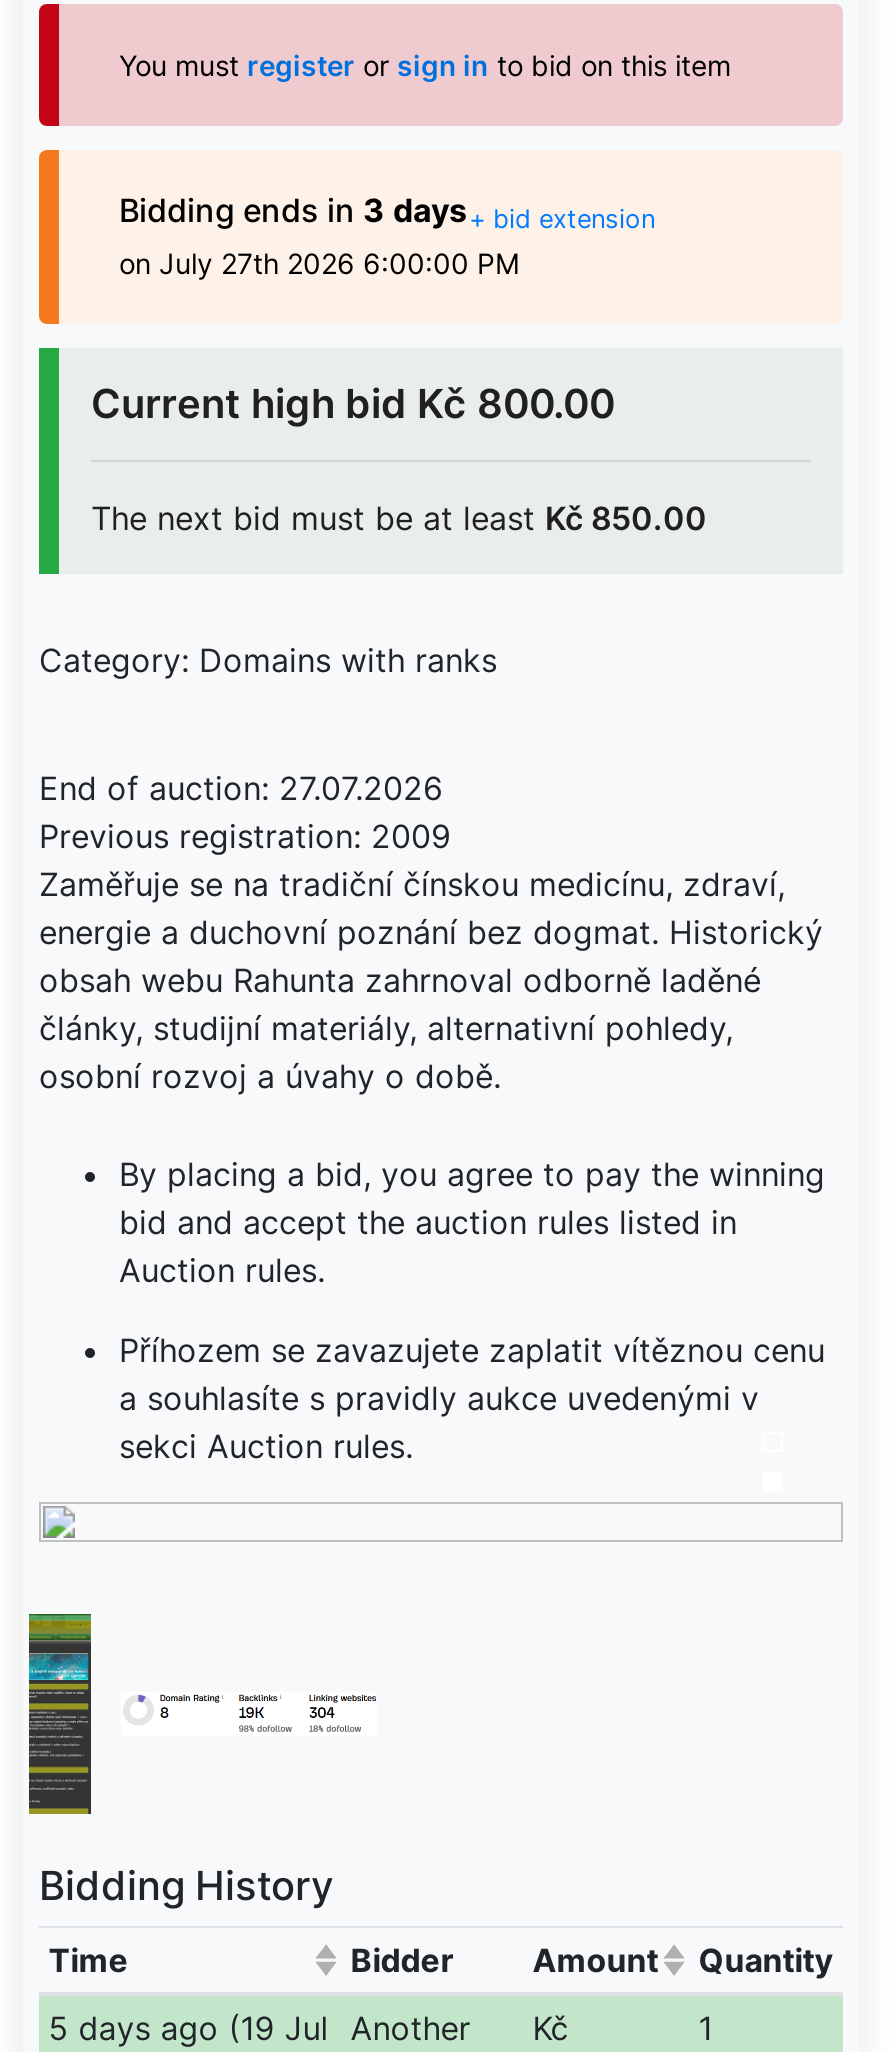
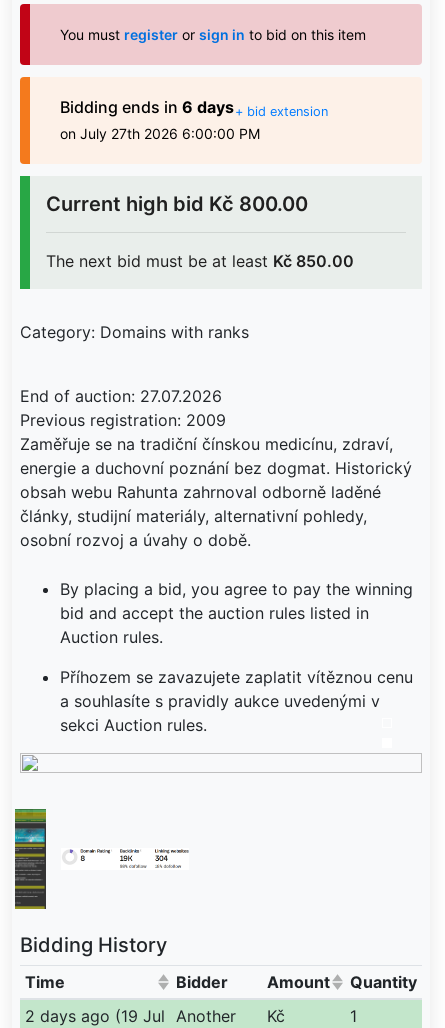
- Bidding ends in 3 days+ bid extension
+ Bidding ends in 6 days+ bid extension

- 5 days ago (19 Jul Another Kč
+ 2 days ago (19 Jul Another Kč
